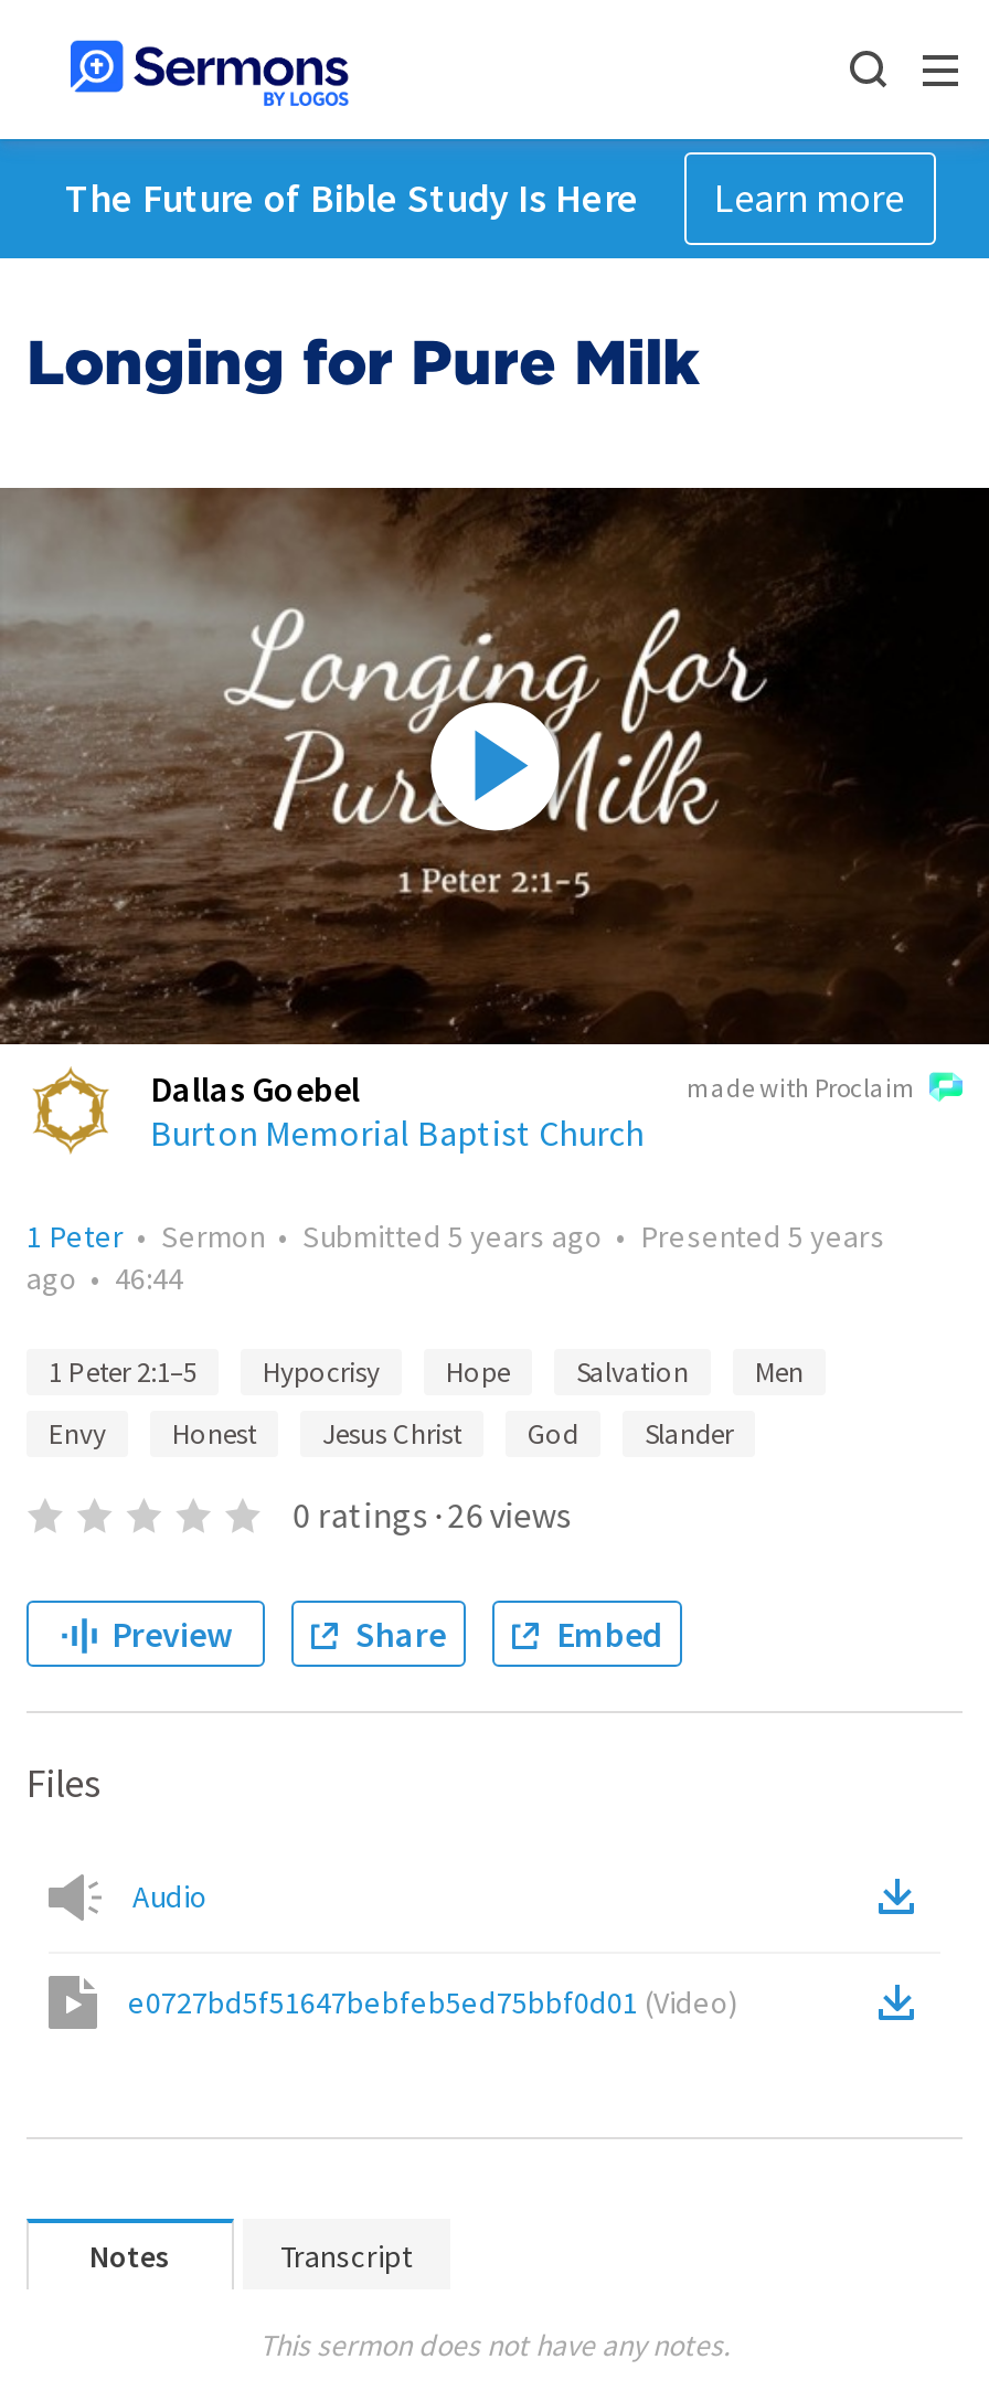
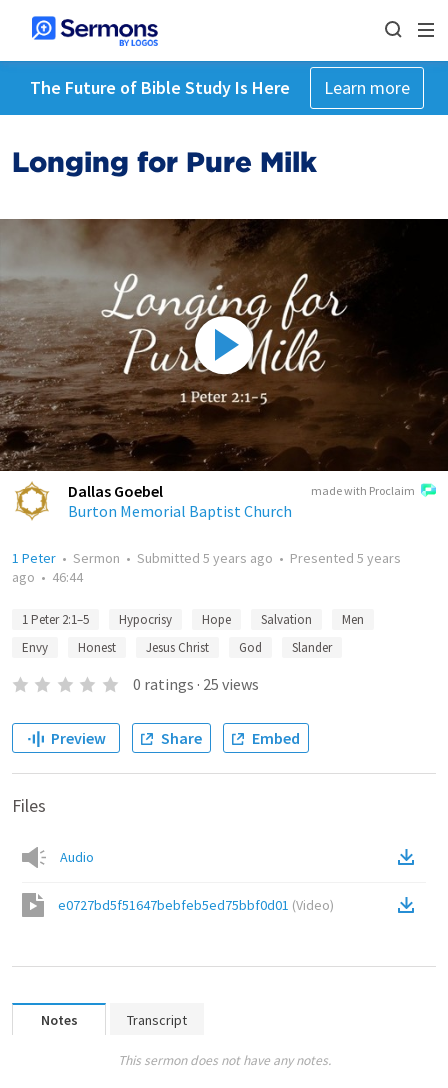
- 0 ratings · 26 views
+ 0 ratings · 25 views
